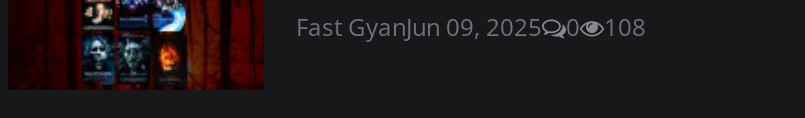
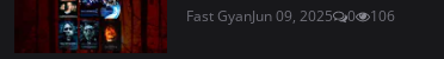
- Fast GyanJun 09, 2025 0 108
+ Fast GyanJun 09, 2025 0 106
